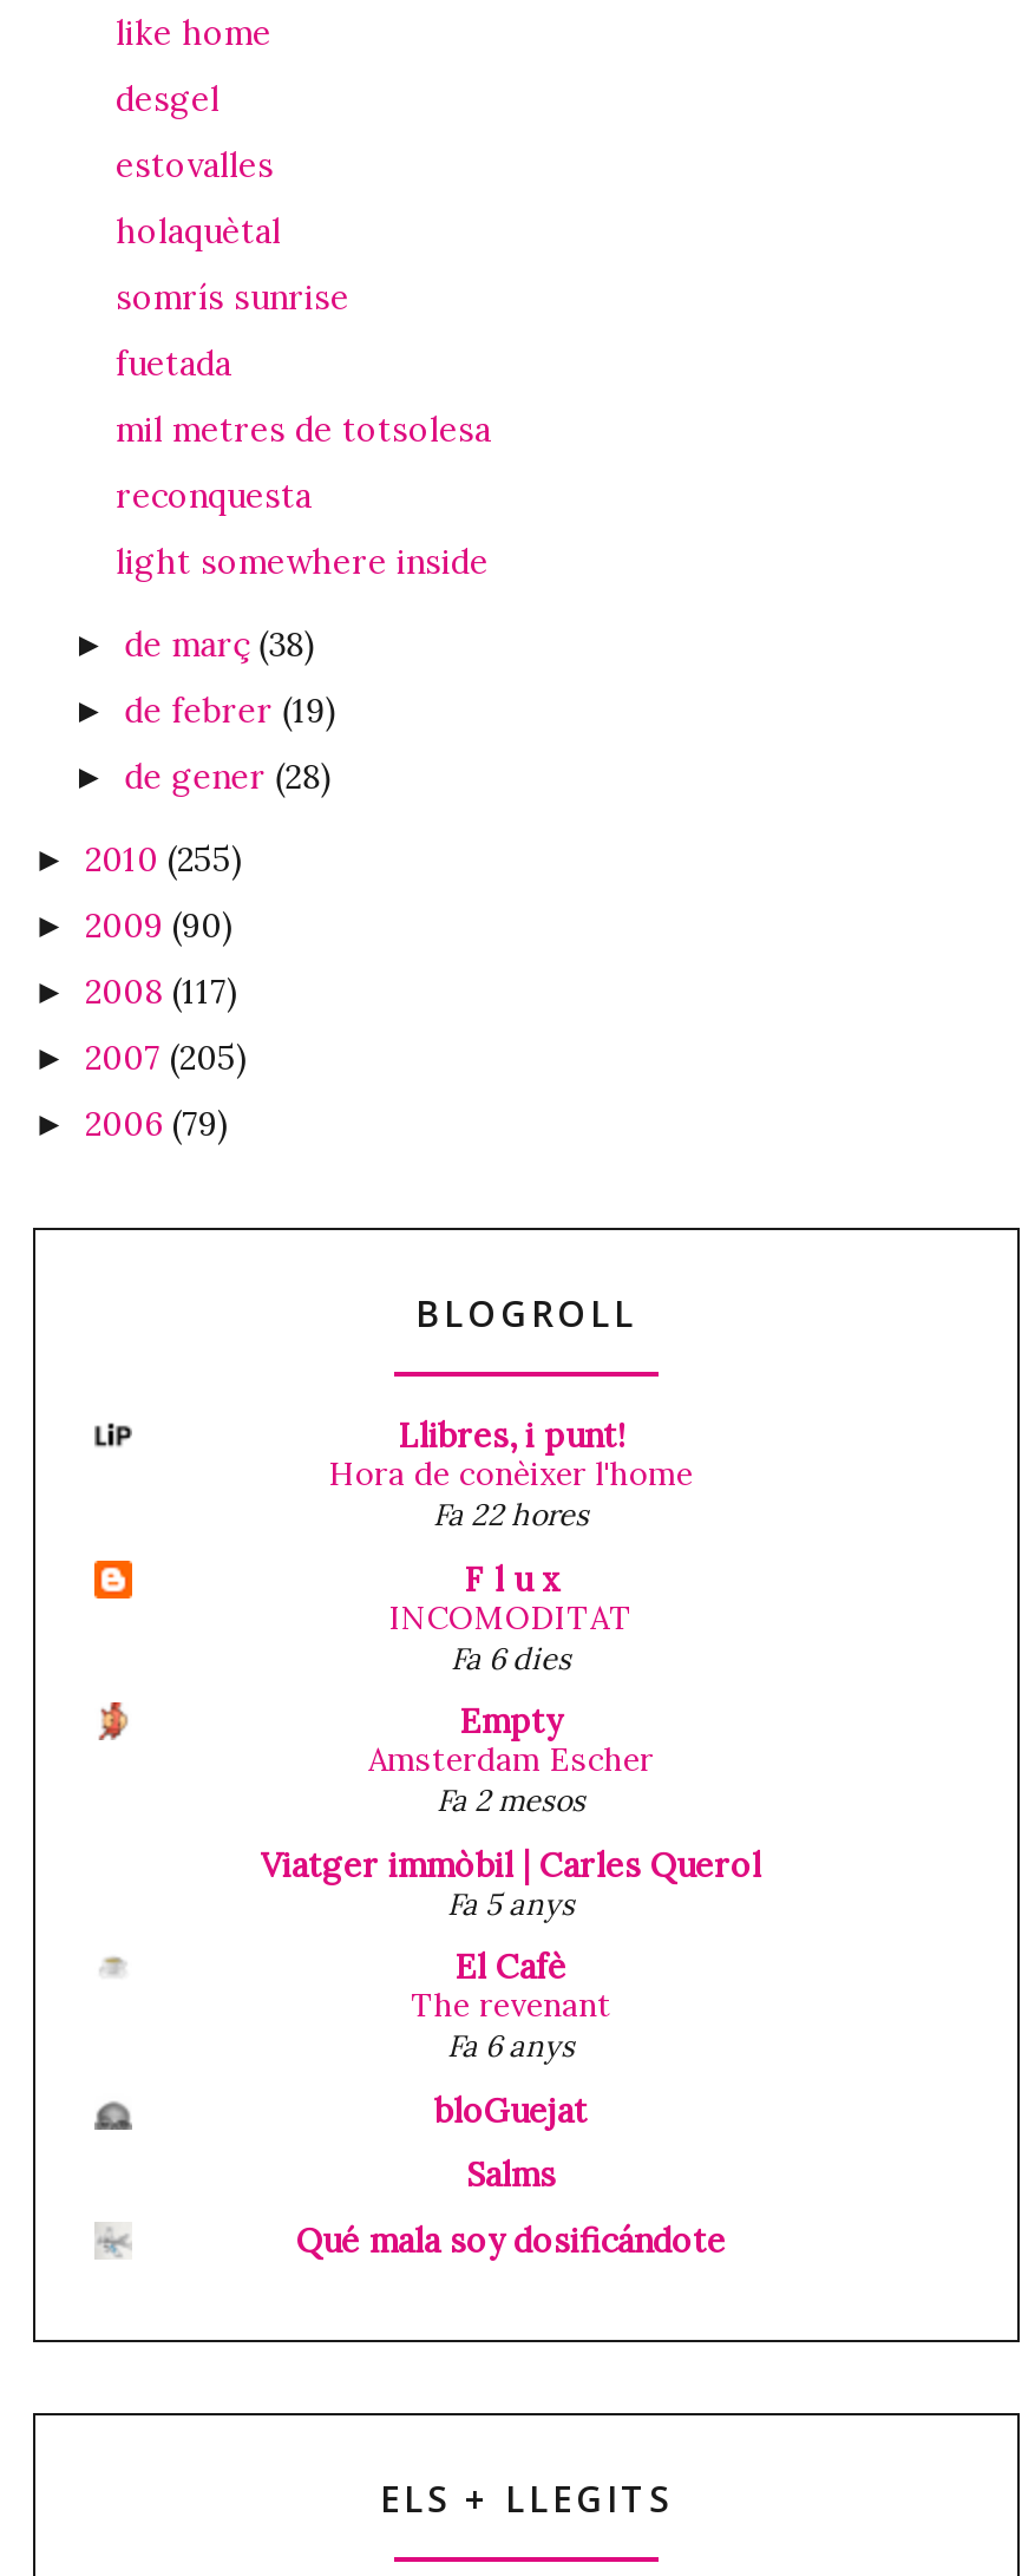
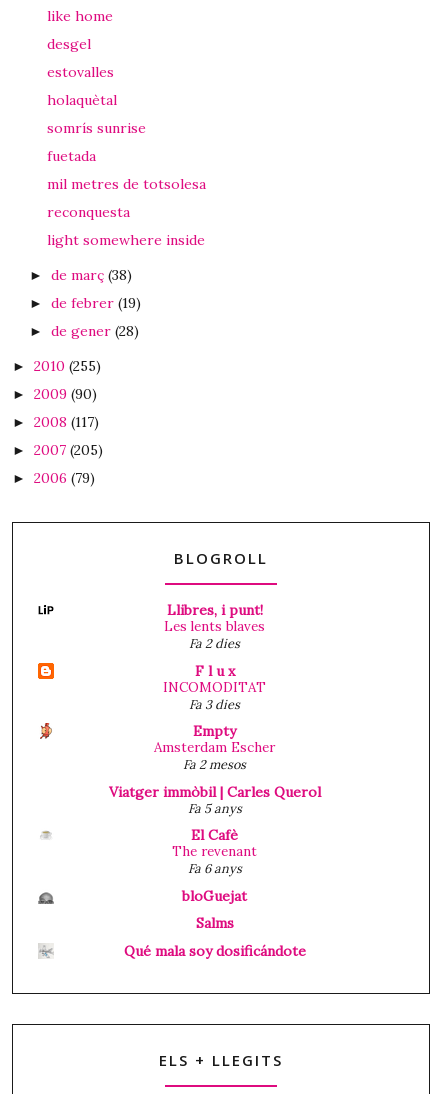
- Hora de conèixer l'home
- Fa 22 hores
+ Les lents blaves
+ Fa 2 dies

- Fa 6 dies
+ Fa 3 dies
